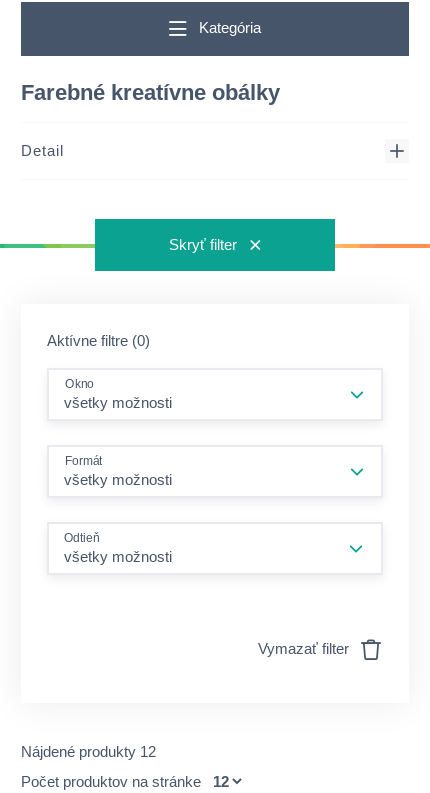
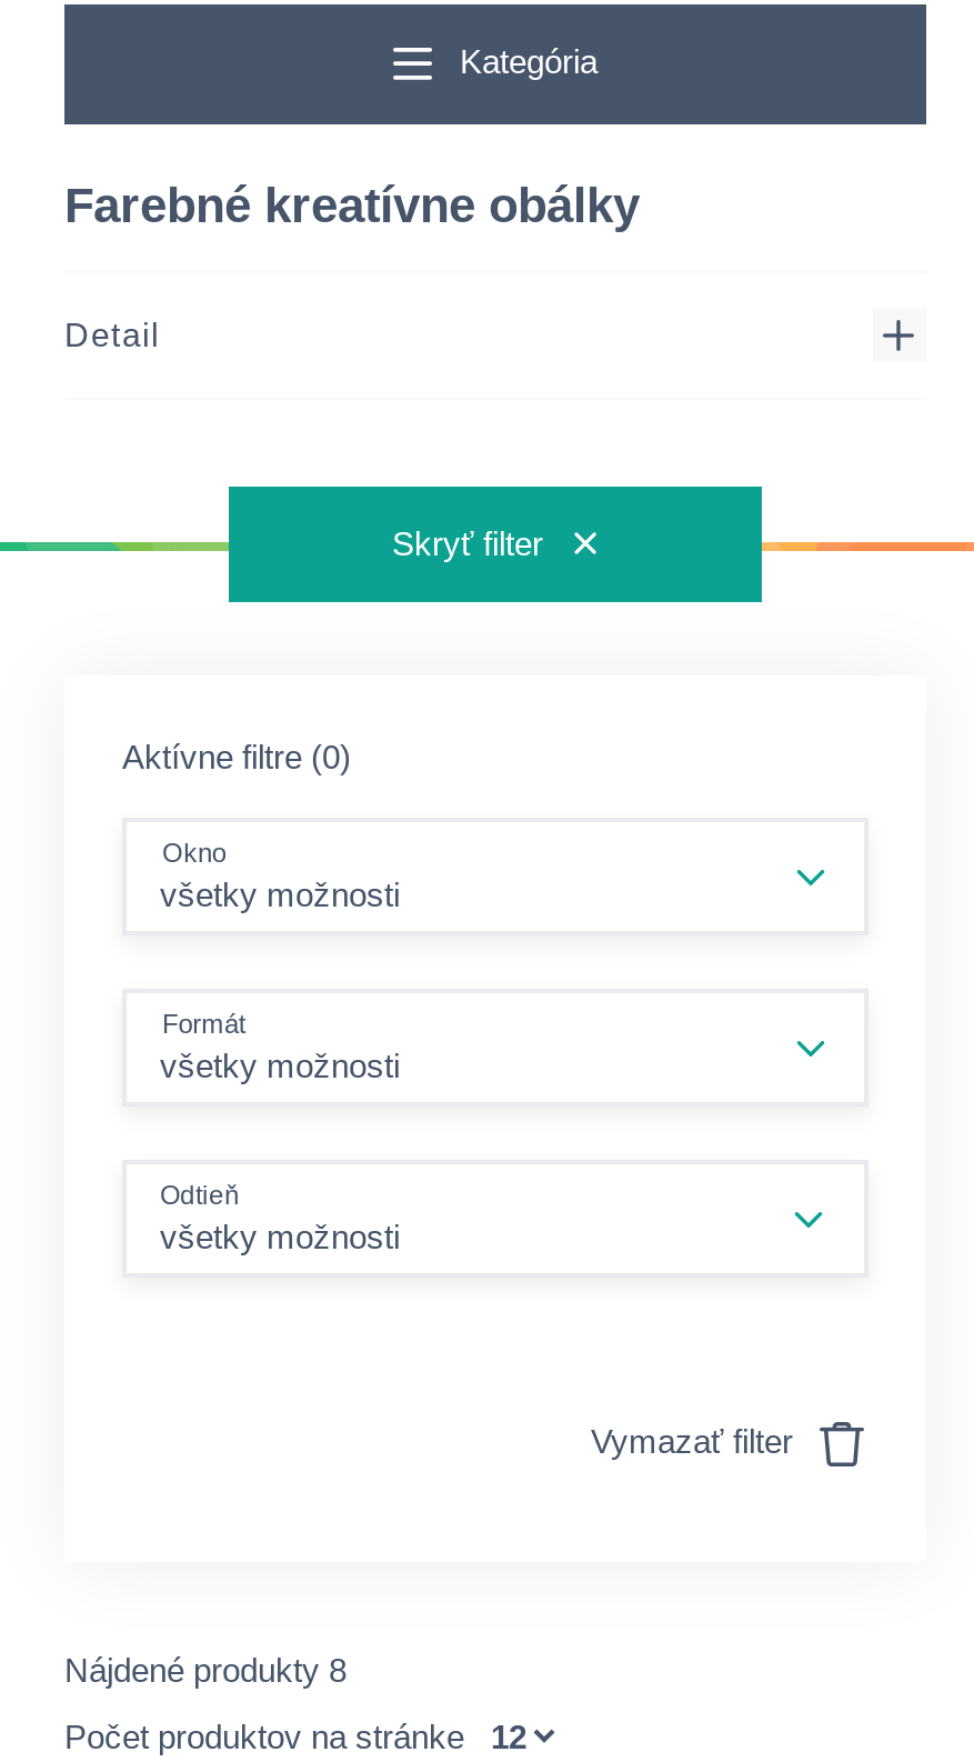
- Nájdené produkty 12
+ Nájdené produkty 8
